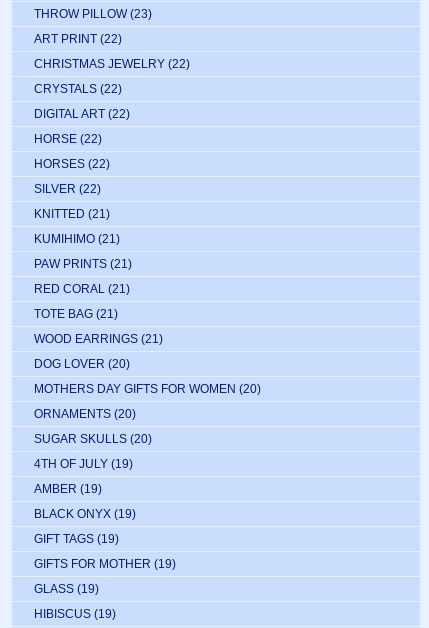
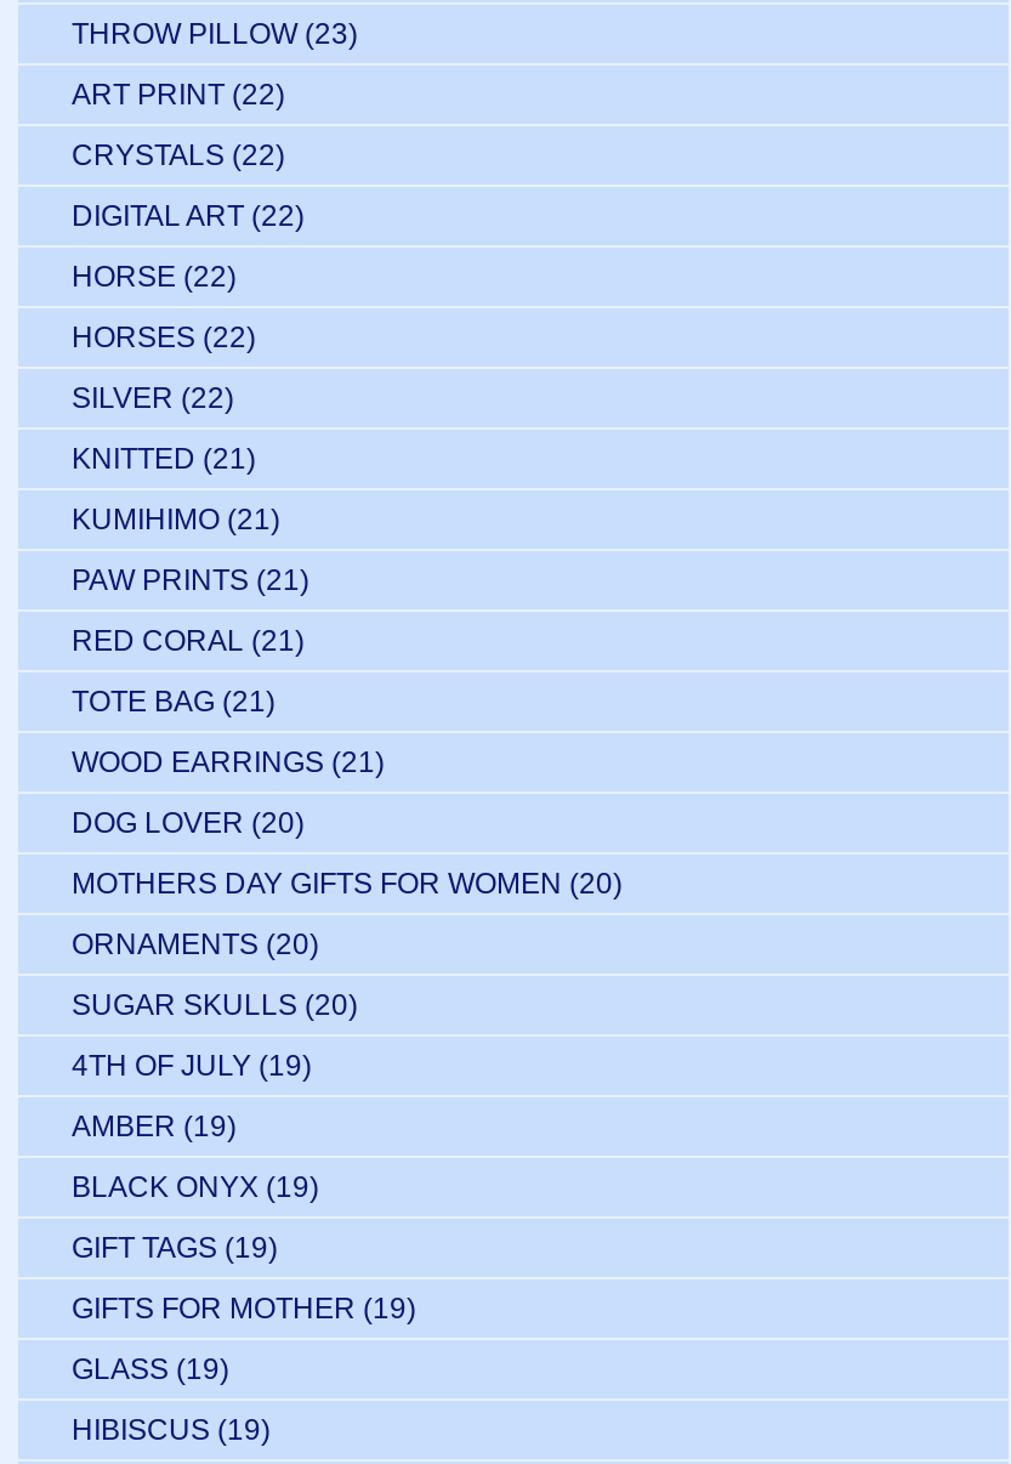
- CHRISTMAS JEWELRY (22)
